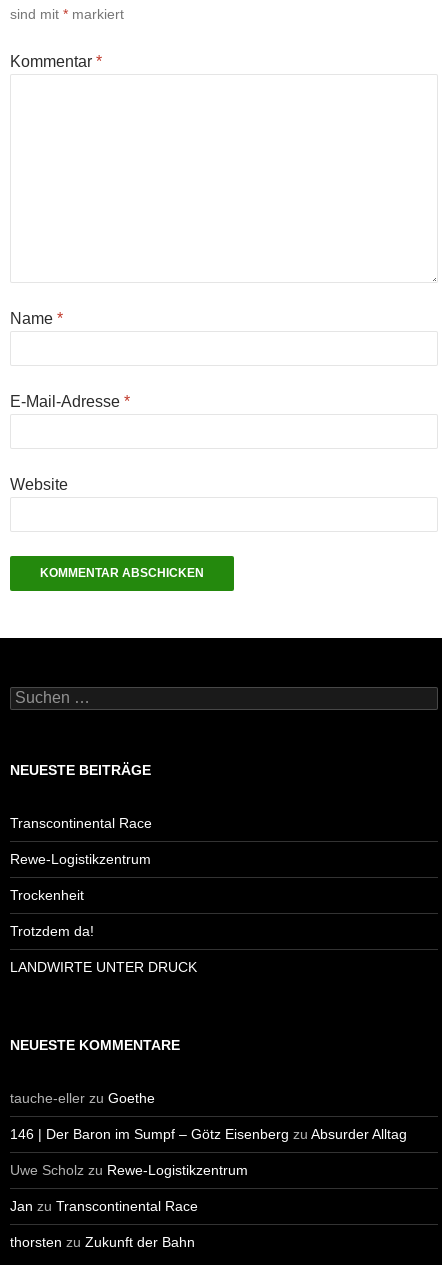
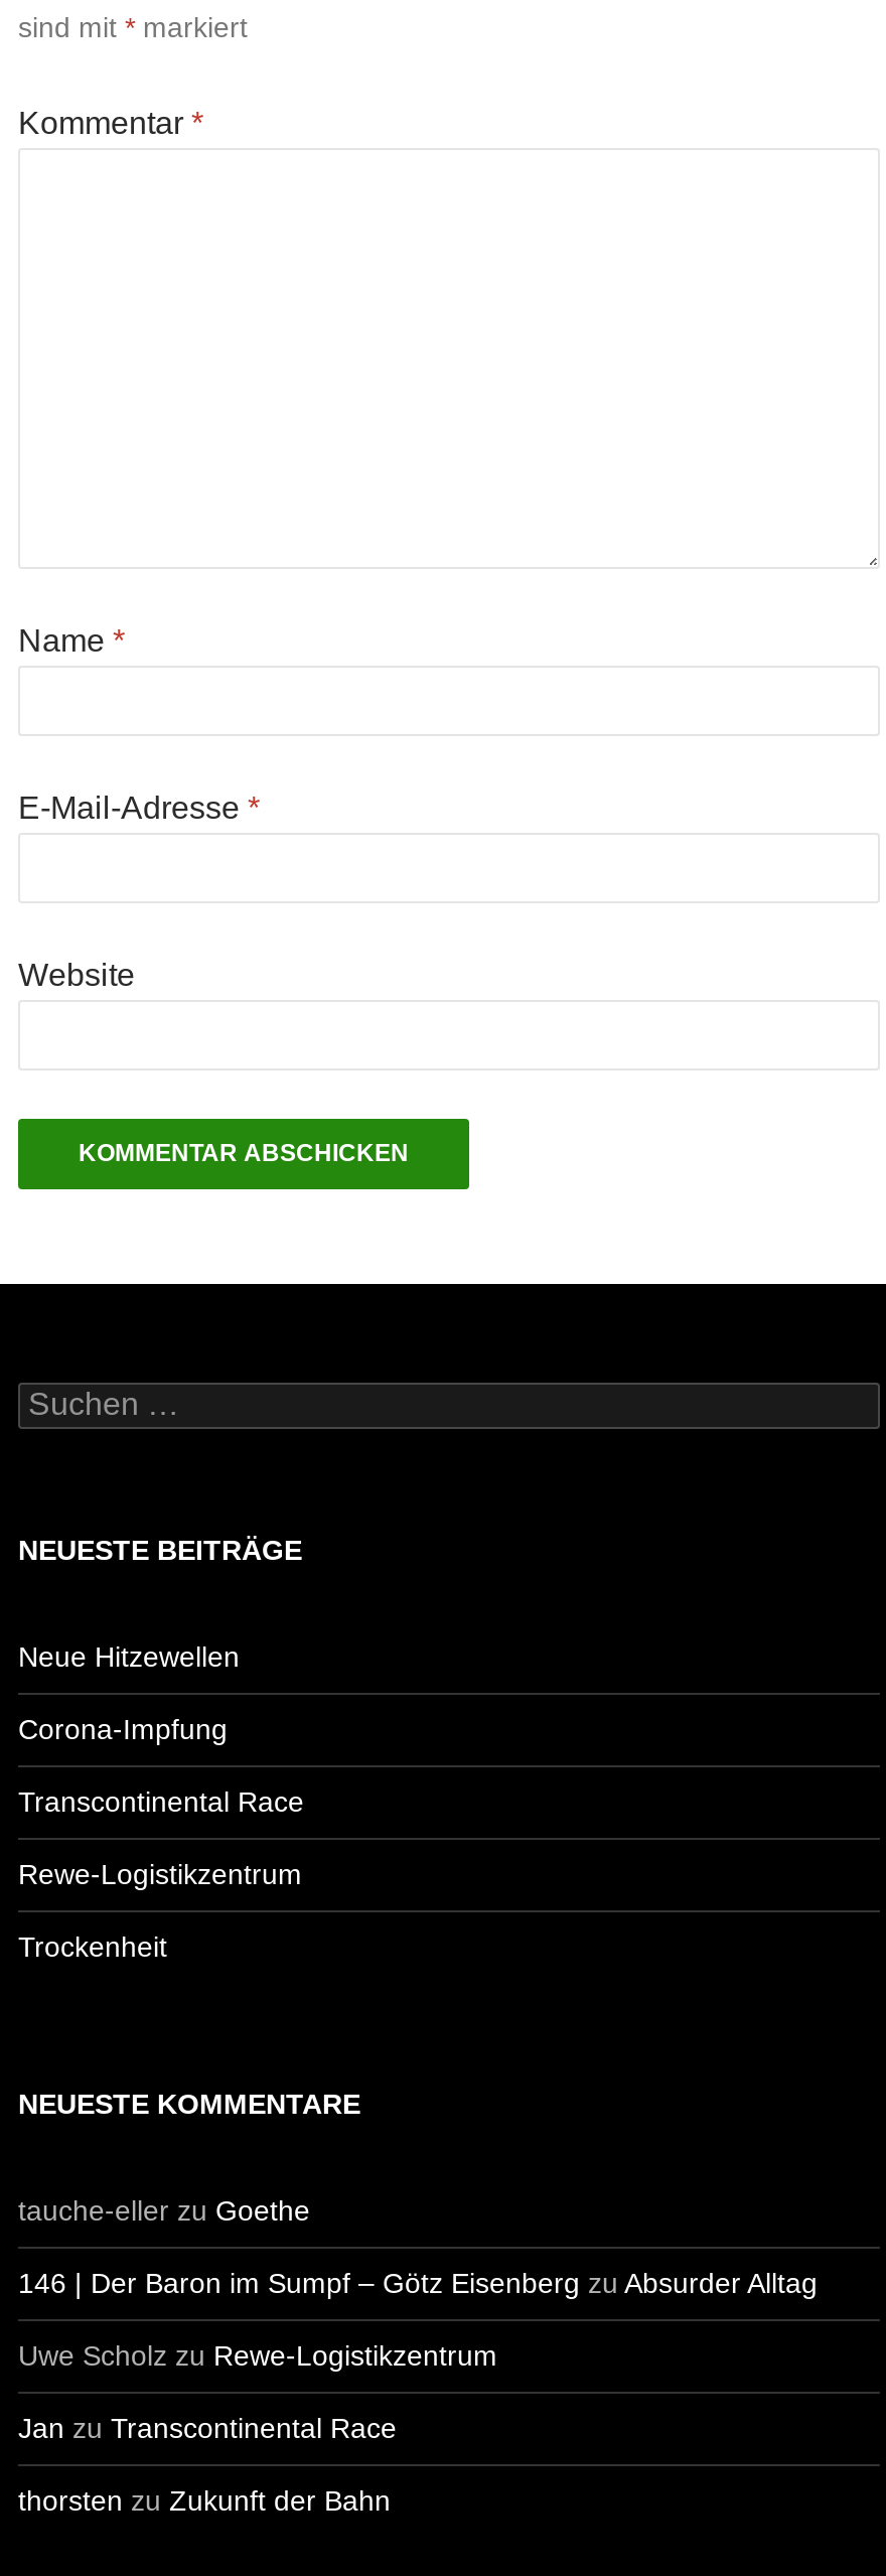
+ Neue Hitzewellen
+ Corona-Impfung

moved down: Transcontinental Race | Rewe-Logistikzentrum | Trockenheit

- Trotzdem da!
- LANDWIRTE UNTER DRUCK
